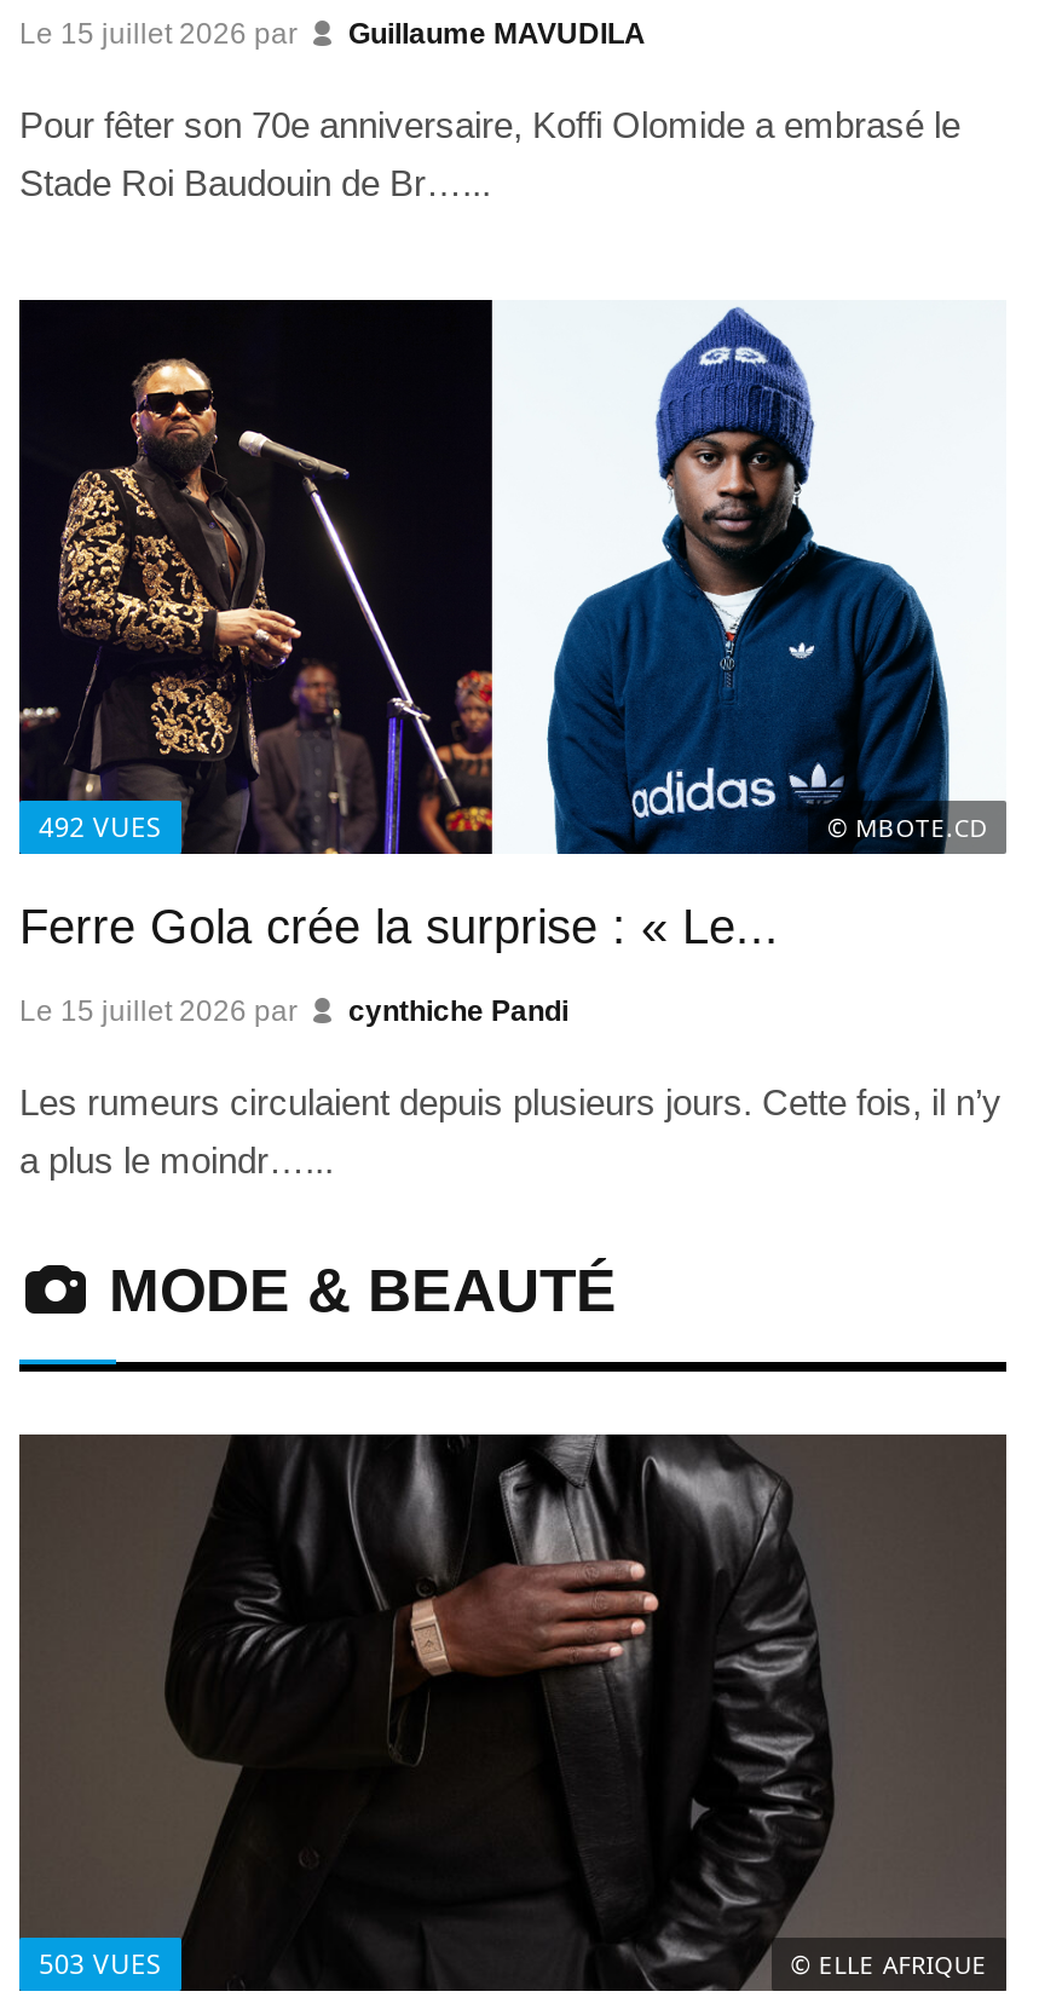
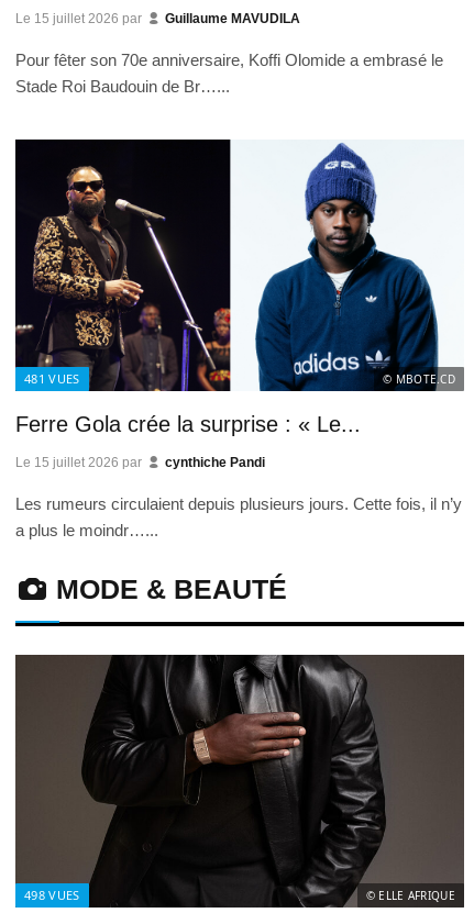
- 492 VUES
+ 481 VUES

- 503 VUES
+ 498 VUES
